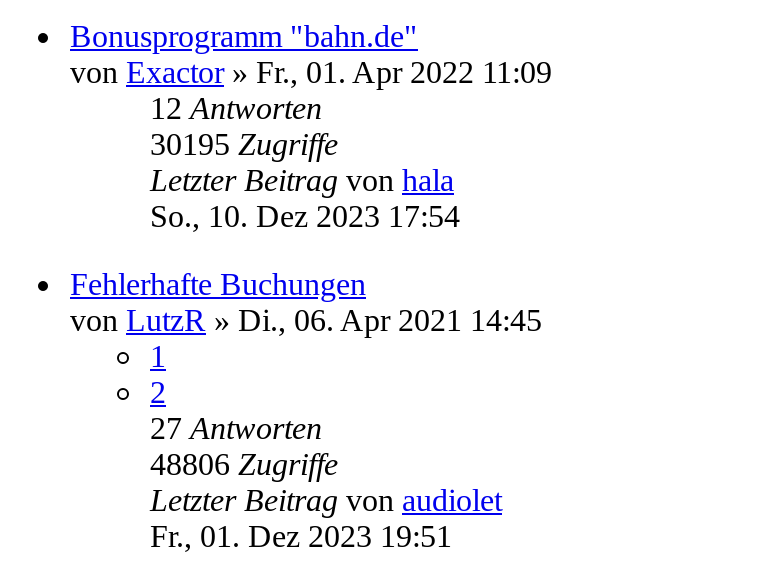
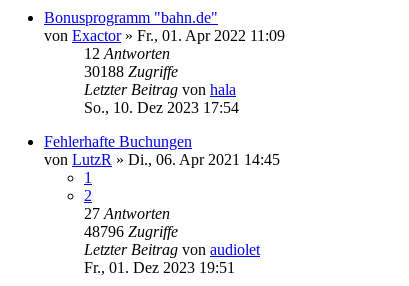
- 30195 Zugriffe
+ 30188 Zugriffe

- 48806 Zugriffe
+ 48796 Zugriffe
